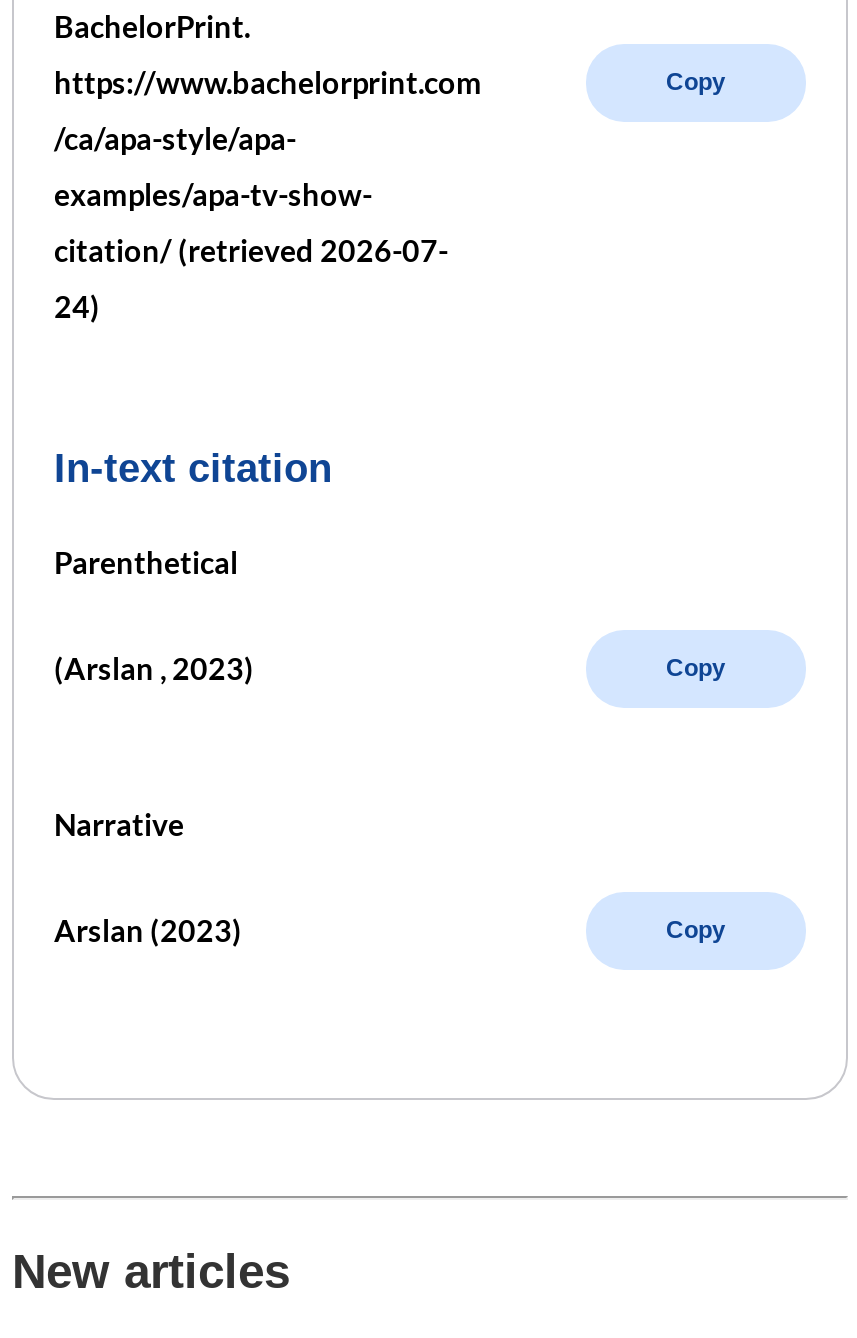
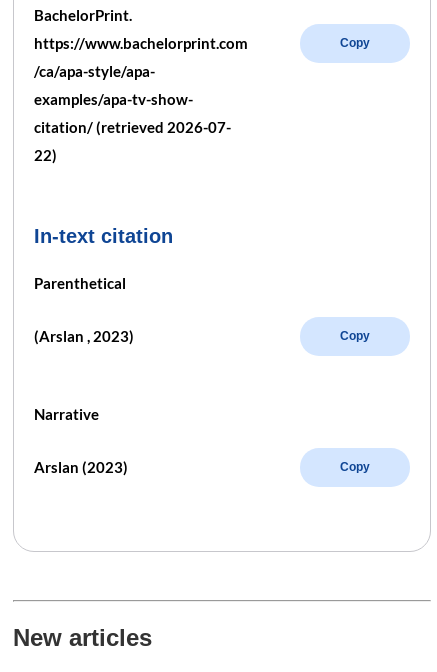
- 24)
+ 22)
